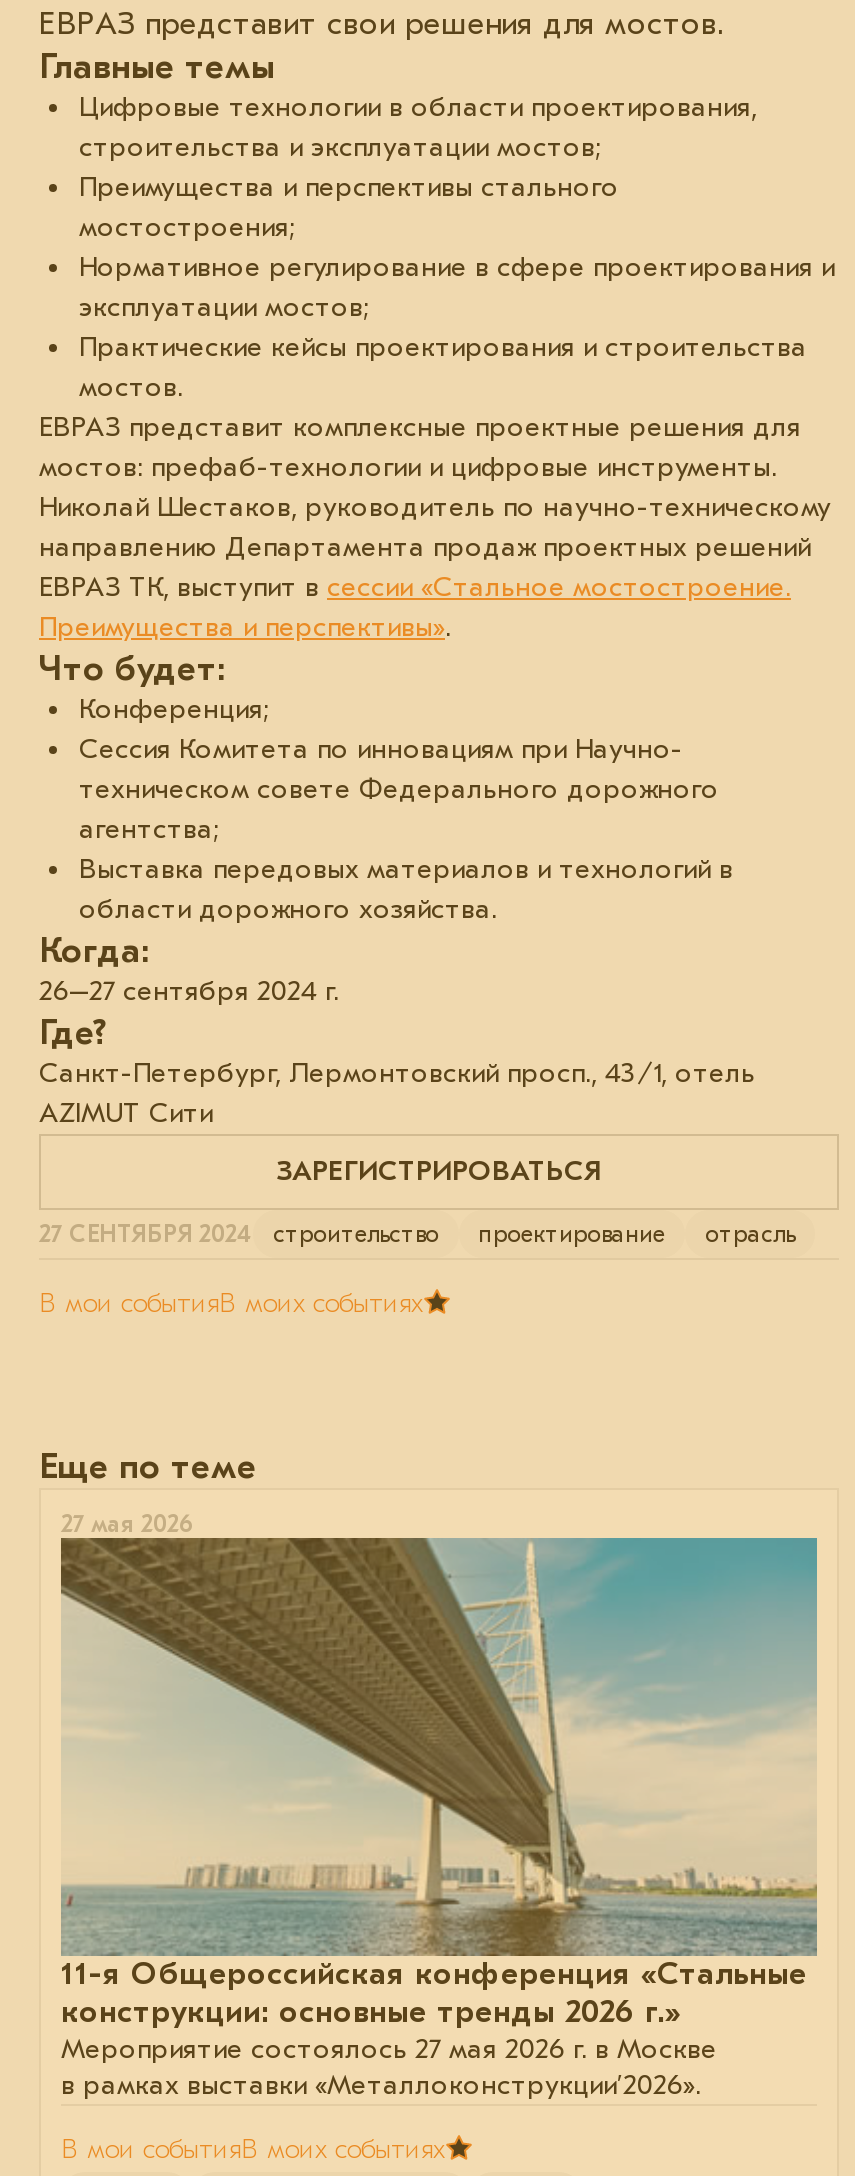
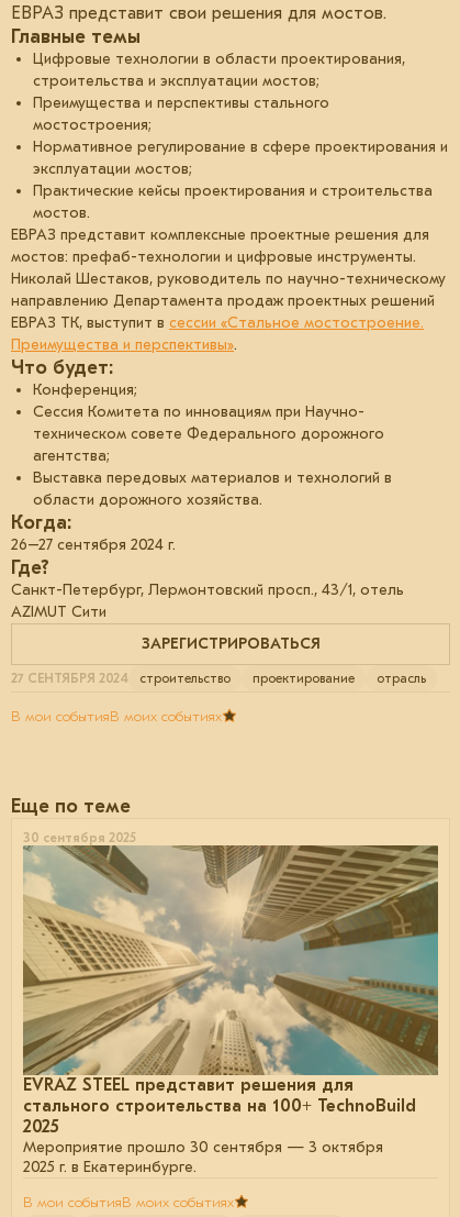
- [image]
- 27 мая 2026
+ [image]
+ 30 сентября 2025

- 11-я Общероссийская конференция «Стальные
- конструкции: основные тренды 2026 г.»
- Мероприятие состоялось 27 мая 2026 г. в Москве
- в рамках выставки «Металлоконструкции’2026».
+ EVRAZ STEEL представит решения для
+ стального строительства на 100+ TechnoBuild
+ 2025
+ Мероприятие прошло 30 сентября — 3 октября
+ 2025 г. в Екатеринбурге.
